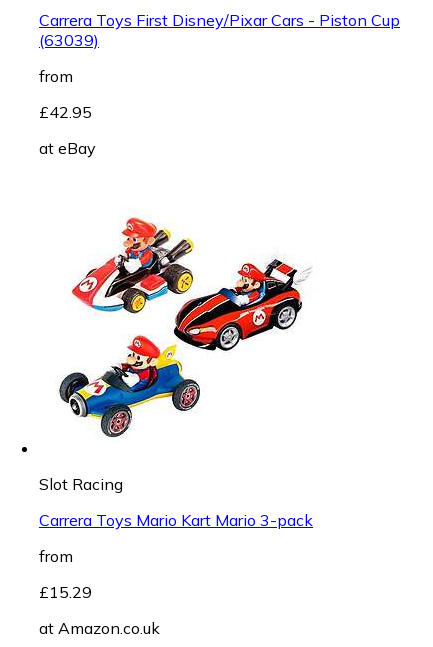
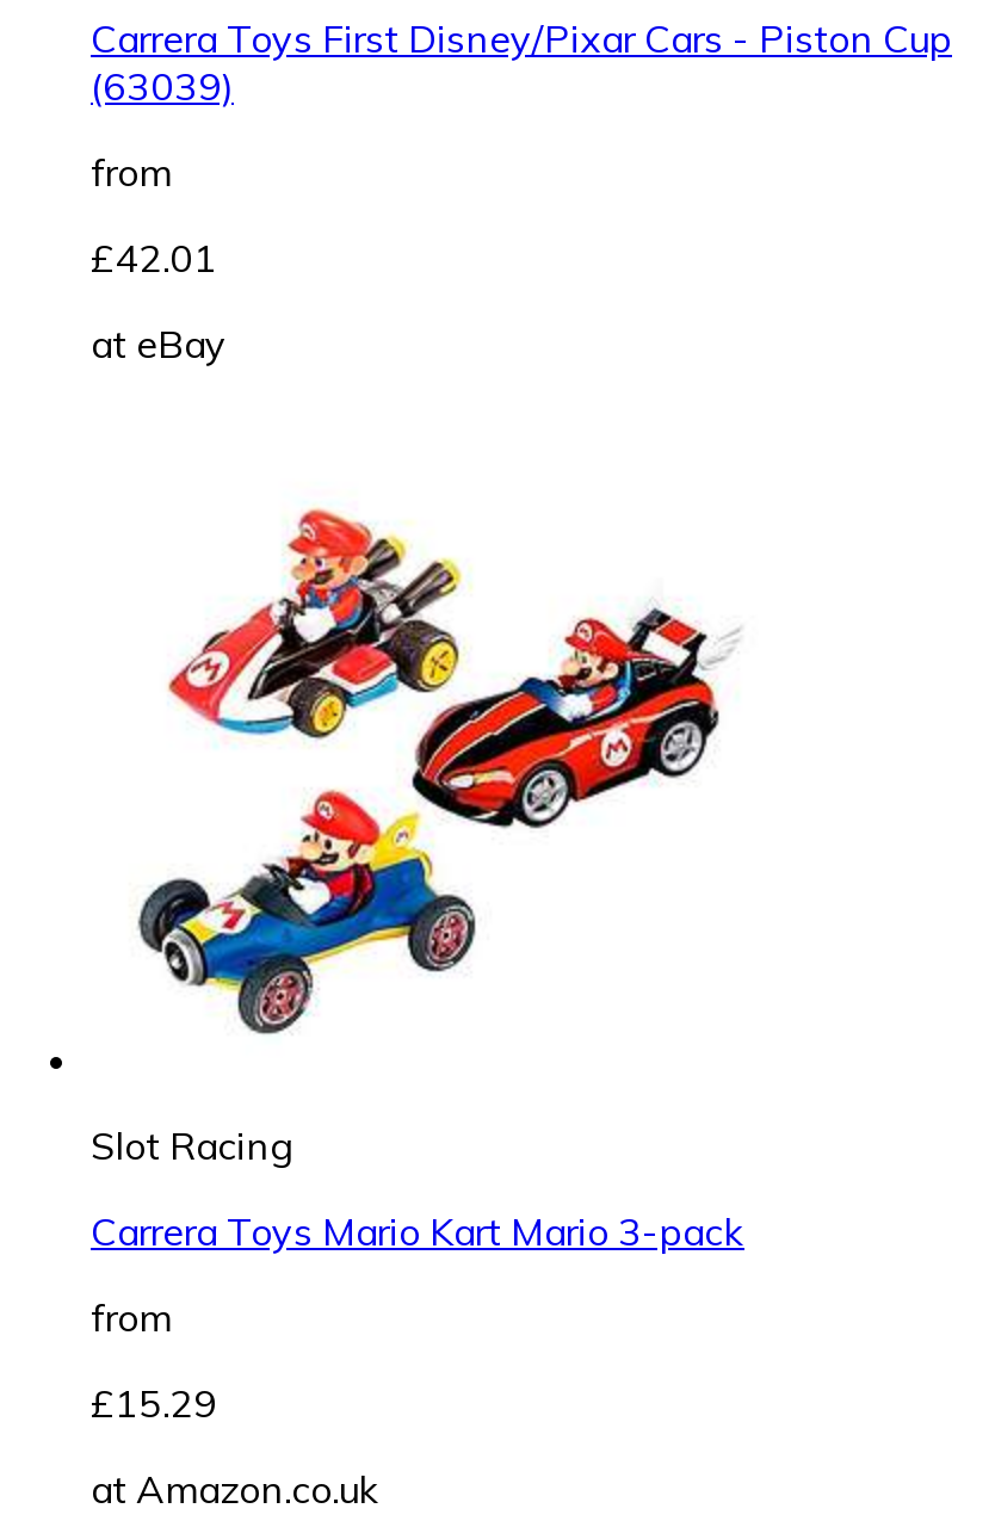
- £42.95
+ £42.01
